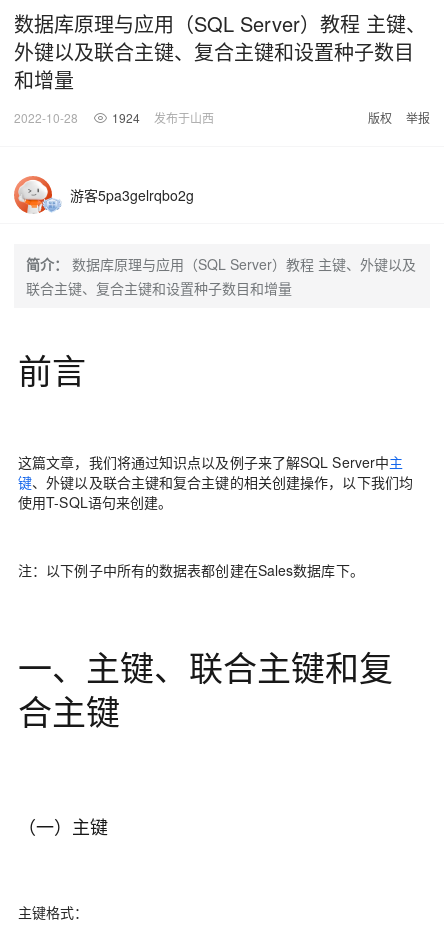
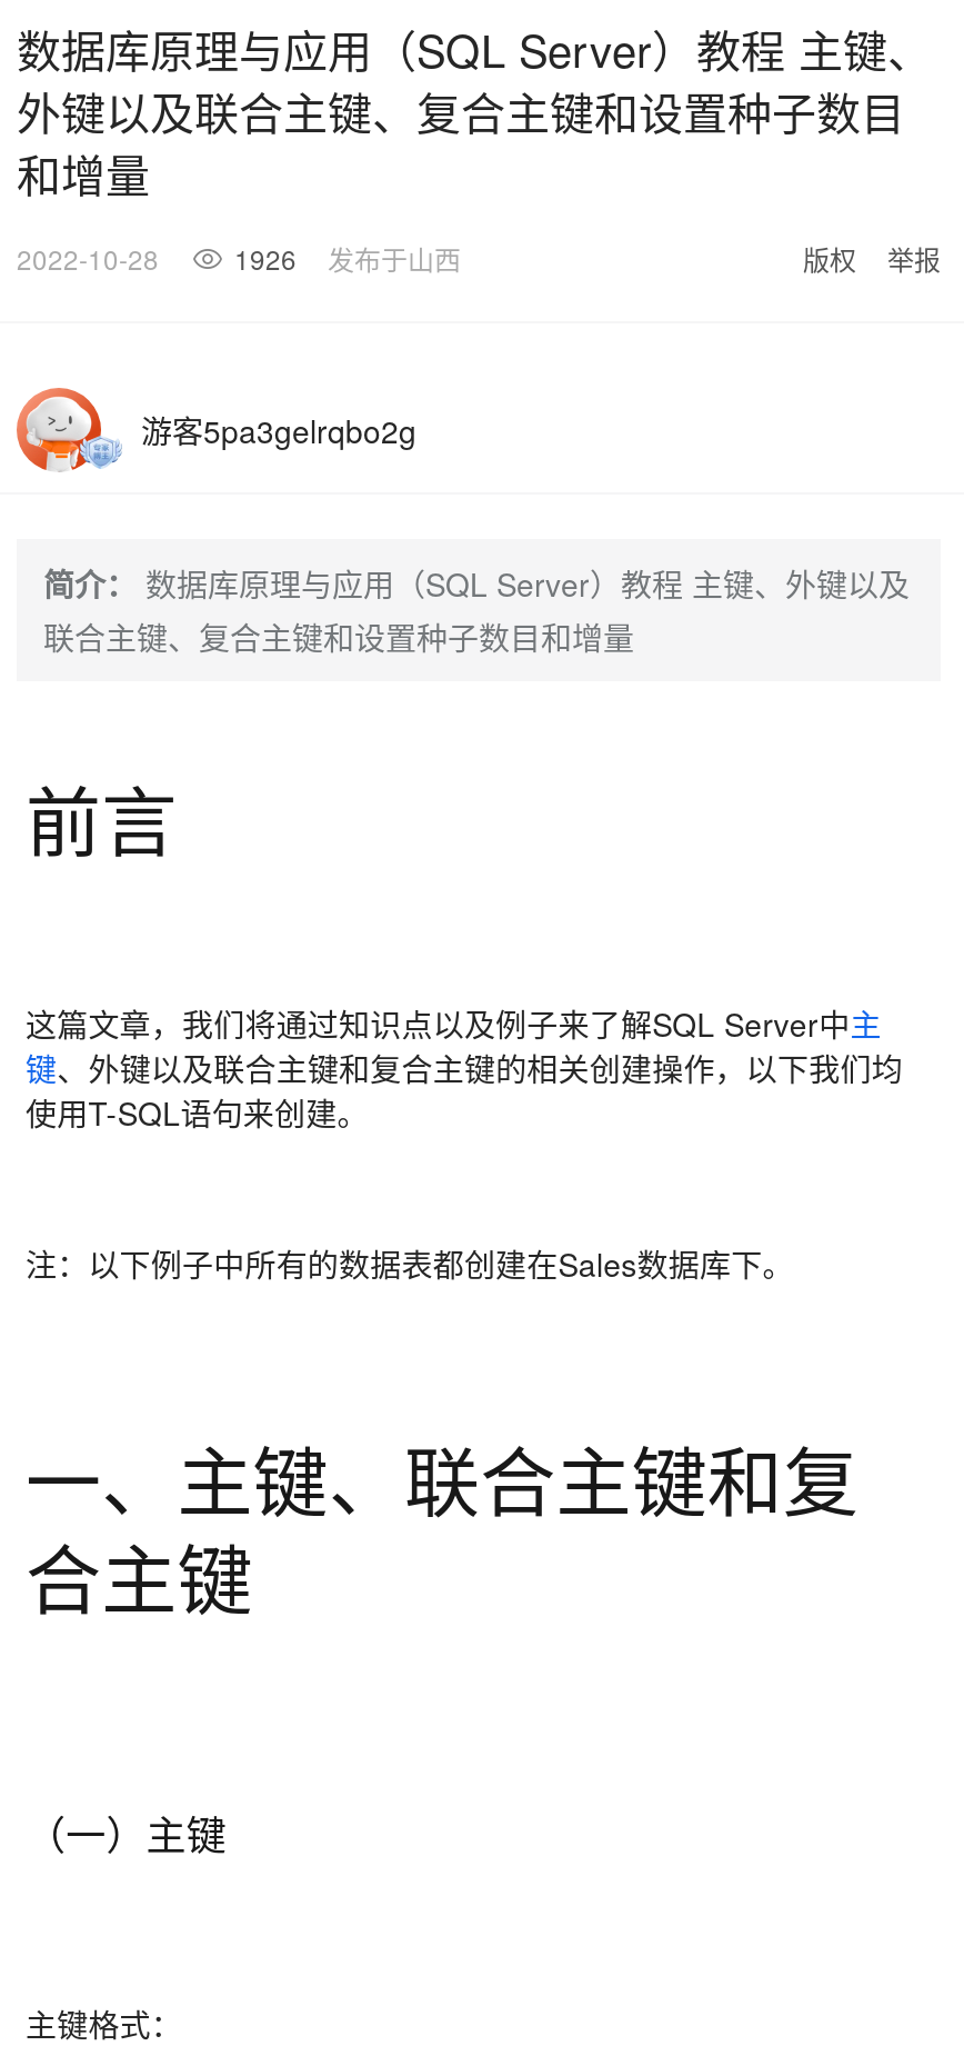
- 2022-10-28 1924 发布于山西
+ 2022-10-28 1926 发布于山西
